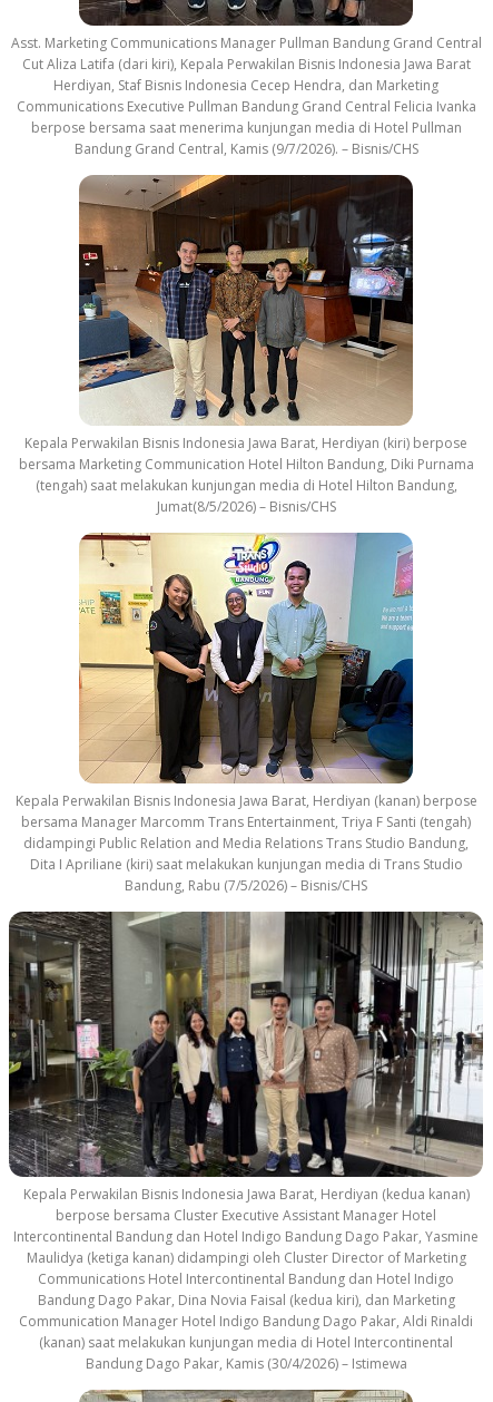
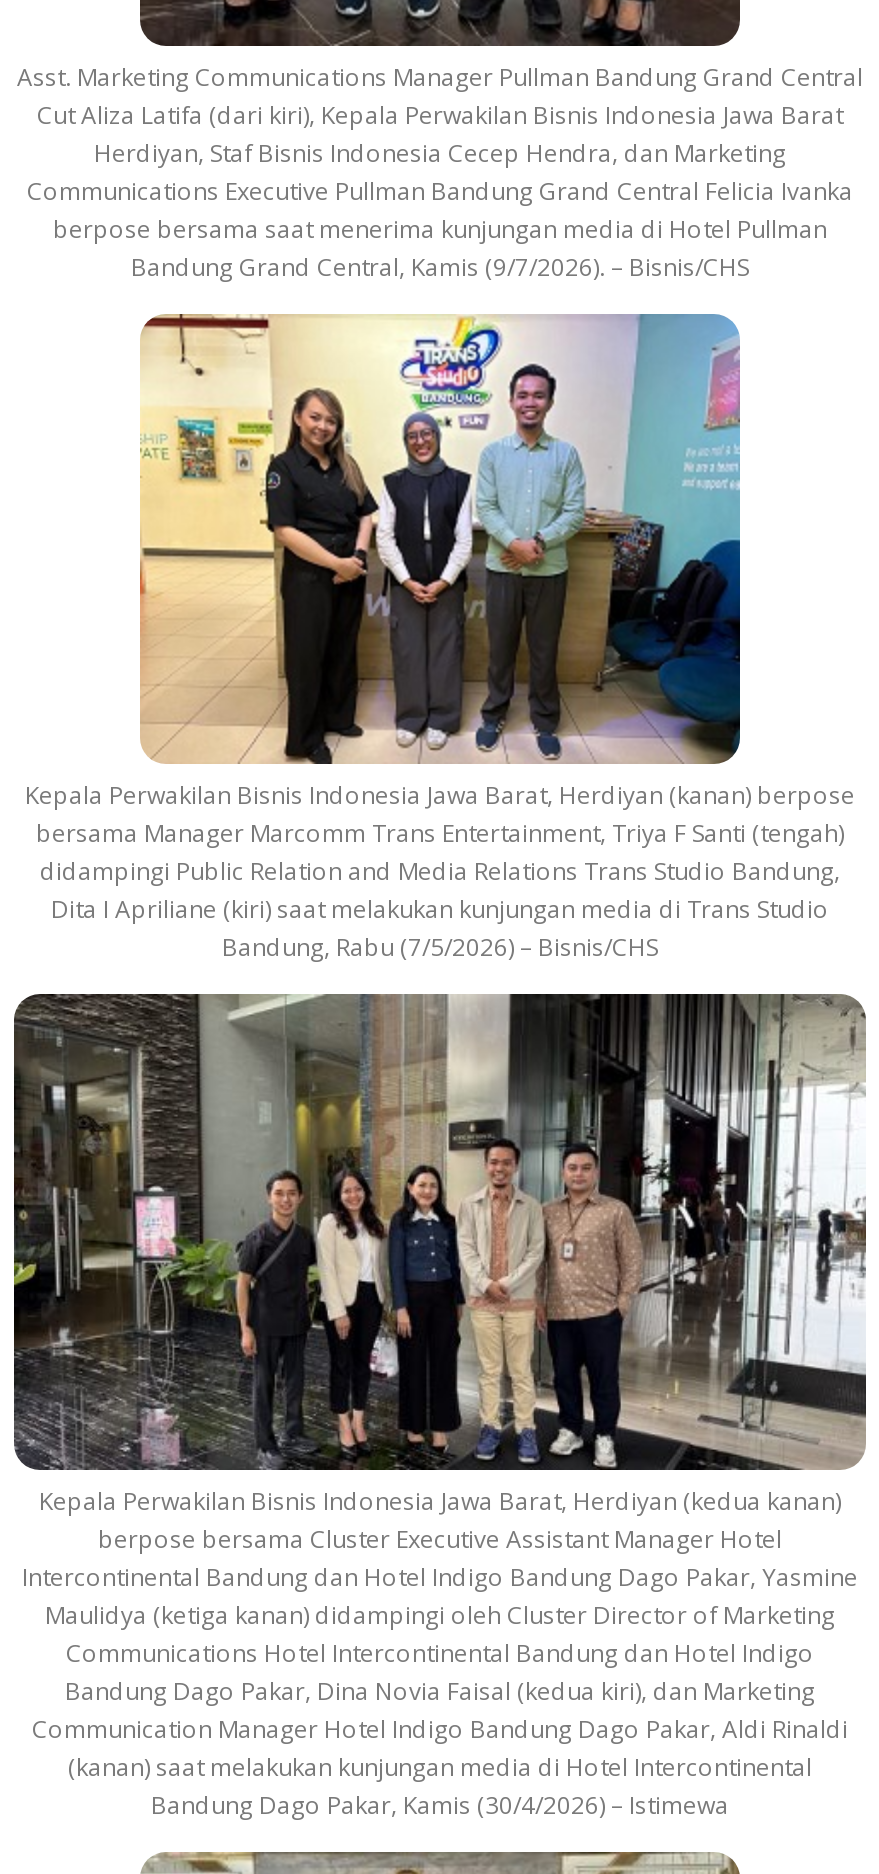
- [image]
- Kepala Perwakilan Bisnis Indonesia Jawa Barat, Herdiyan (kiri) berpose
- bersama Marketing Communication Hotel Hilton Bandung, Diki Purnama
- (tengah) saat melakukan kunjungan media di Hotel Hilton Bandung,
- Jumat(8/5/2026) – Bisnis/CHS
